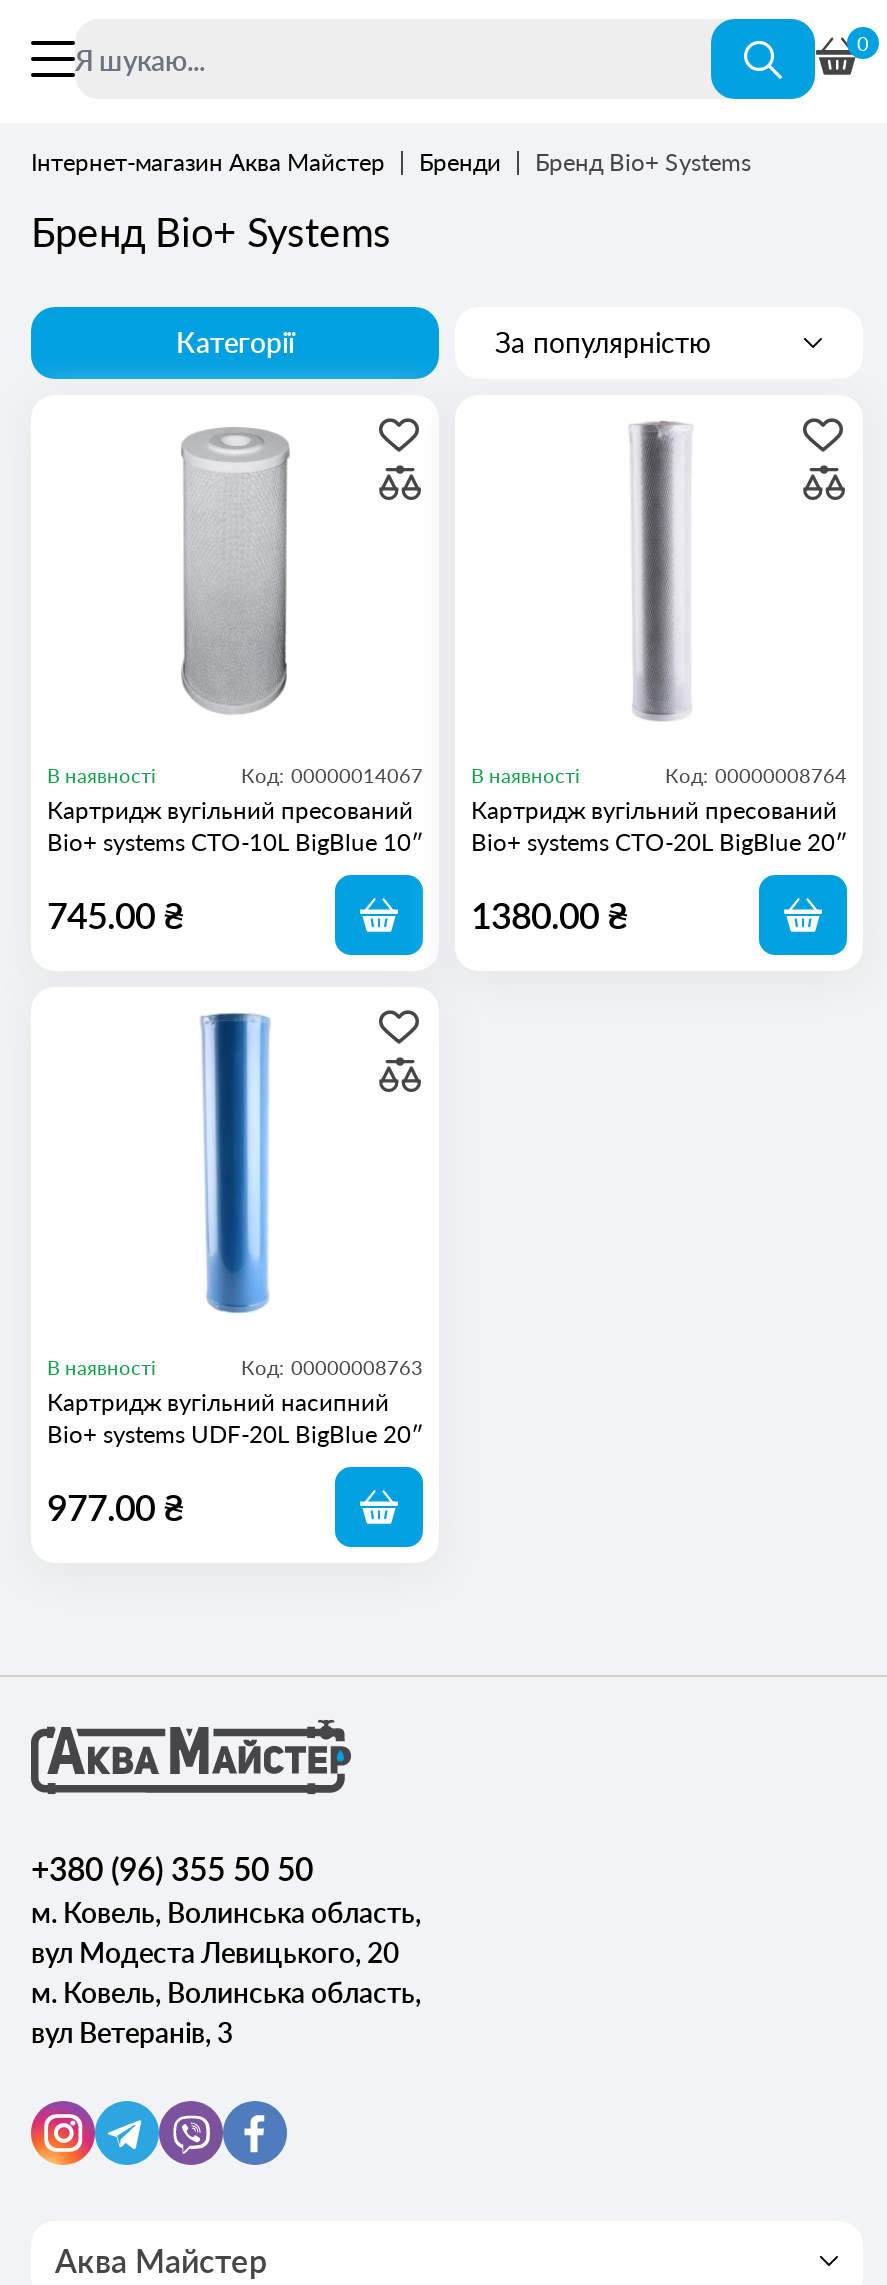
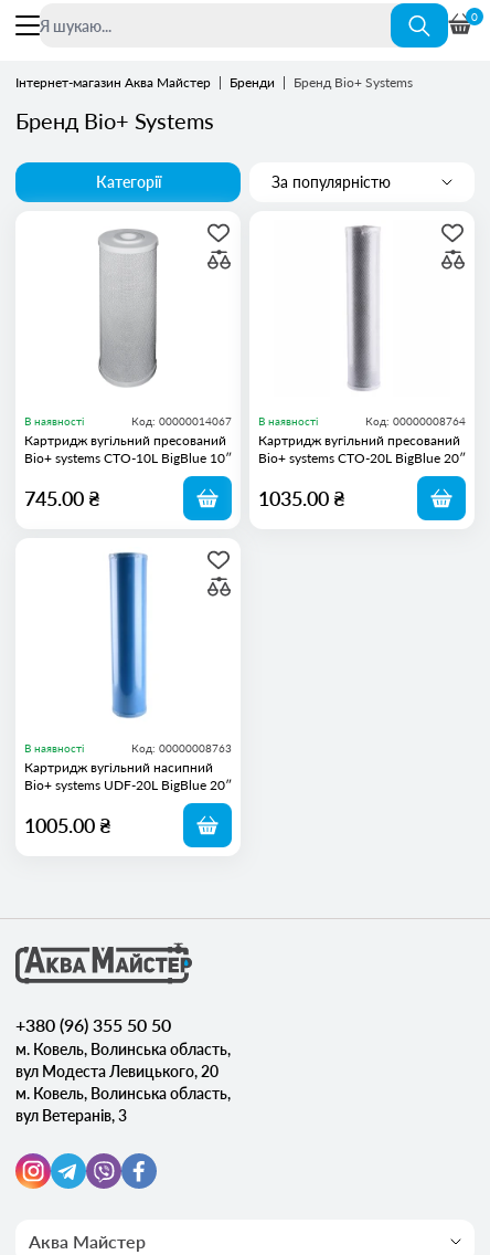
- 1380.00 ₴
+ 1035.00 ₴

- 977.00 ₴
+ 1005.00 ₴
